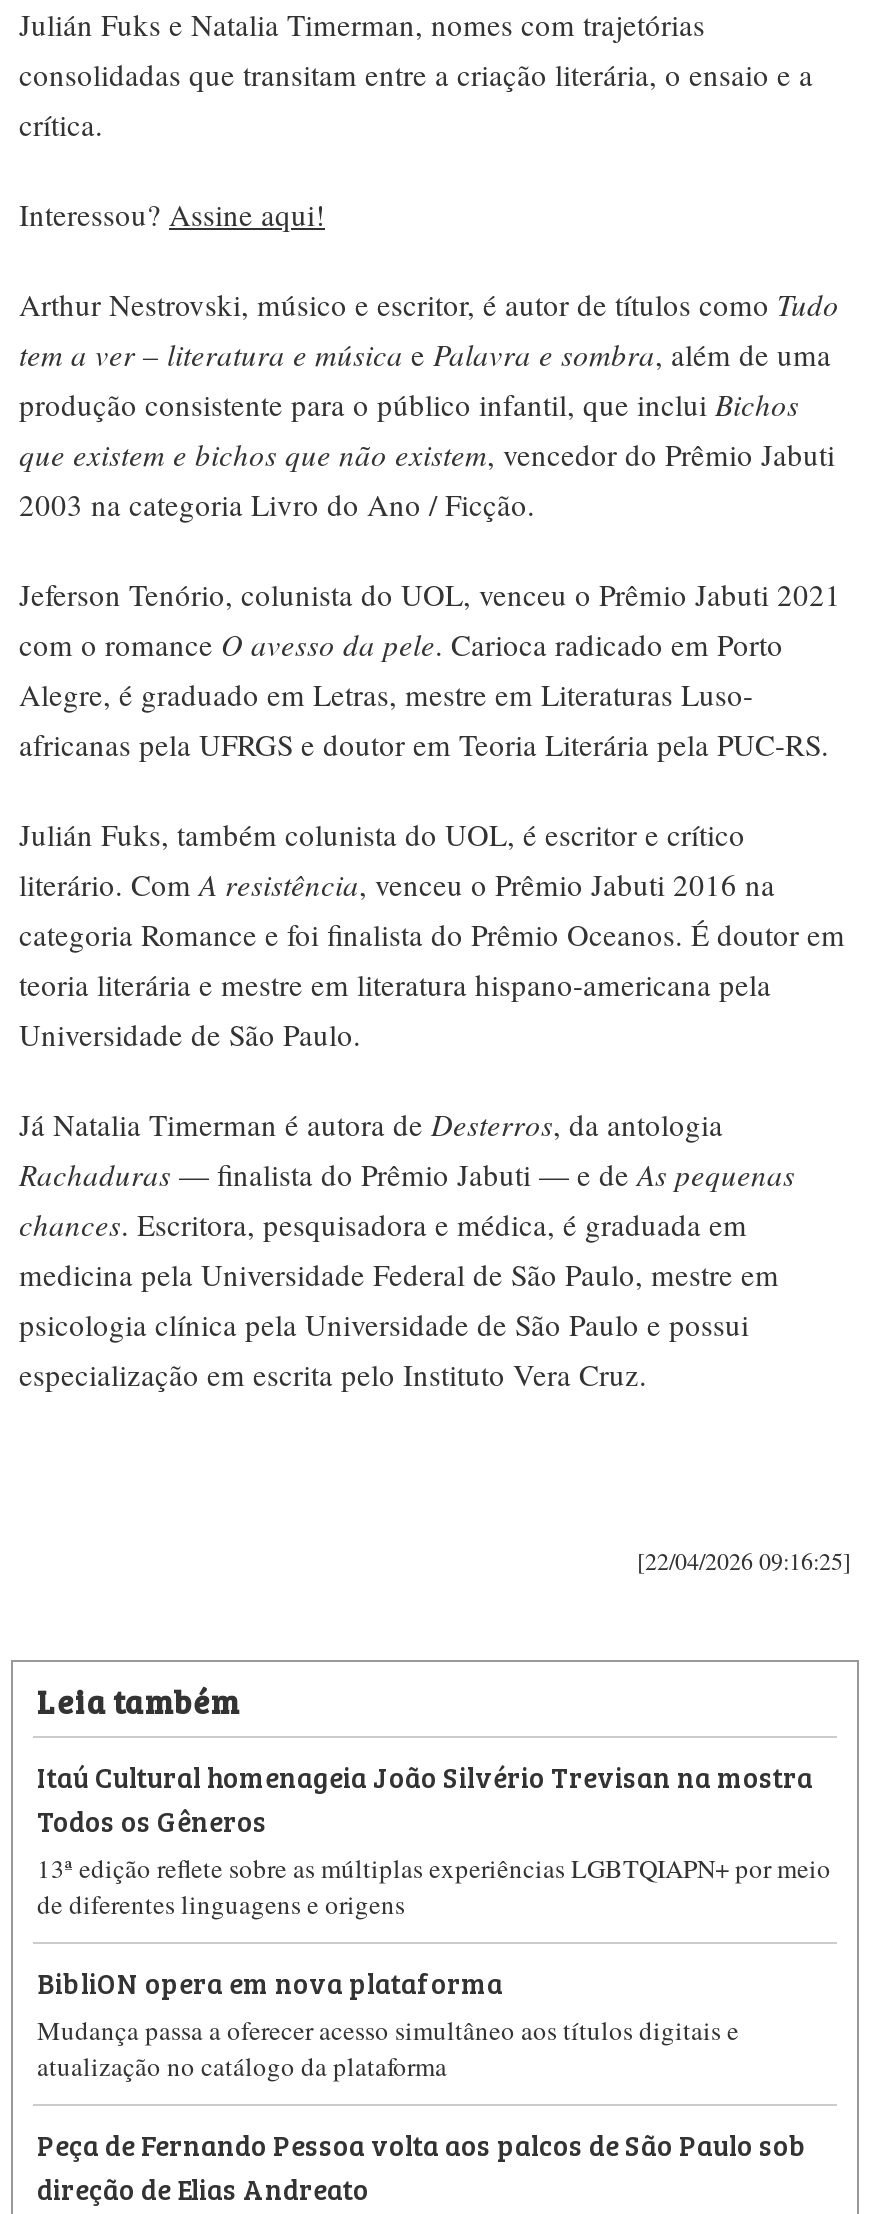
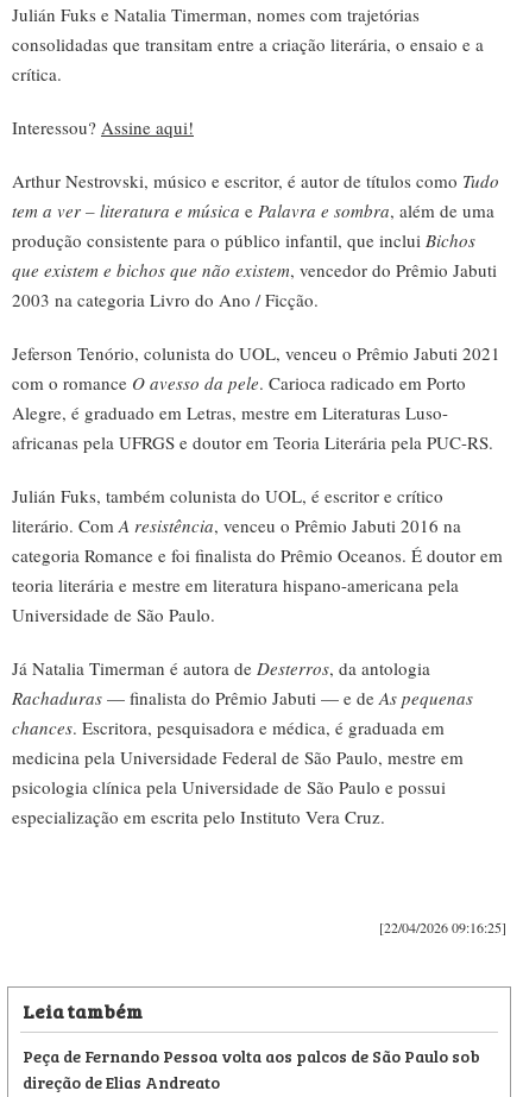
- Itaú Cultural homenageia João Silvério Trevisan na mostra
- Todos os Gêneros
- 13ª edição reflete sobre as múltiplas experiências LGBTQIAPN+ por meio
- de diferentes linguagens e origens
- BibliON opera em nova plataforma
- Mudança passa a oferecer acesso simultâneo aos títulos digitais e
- atualização no catálogo da plataforma
